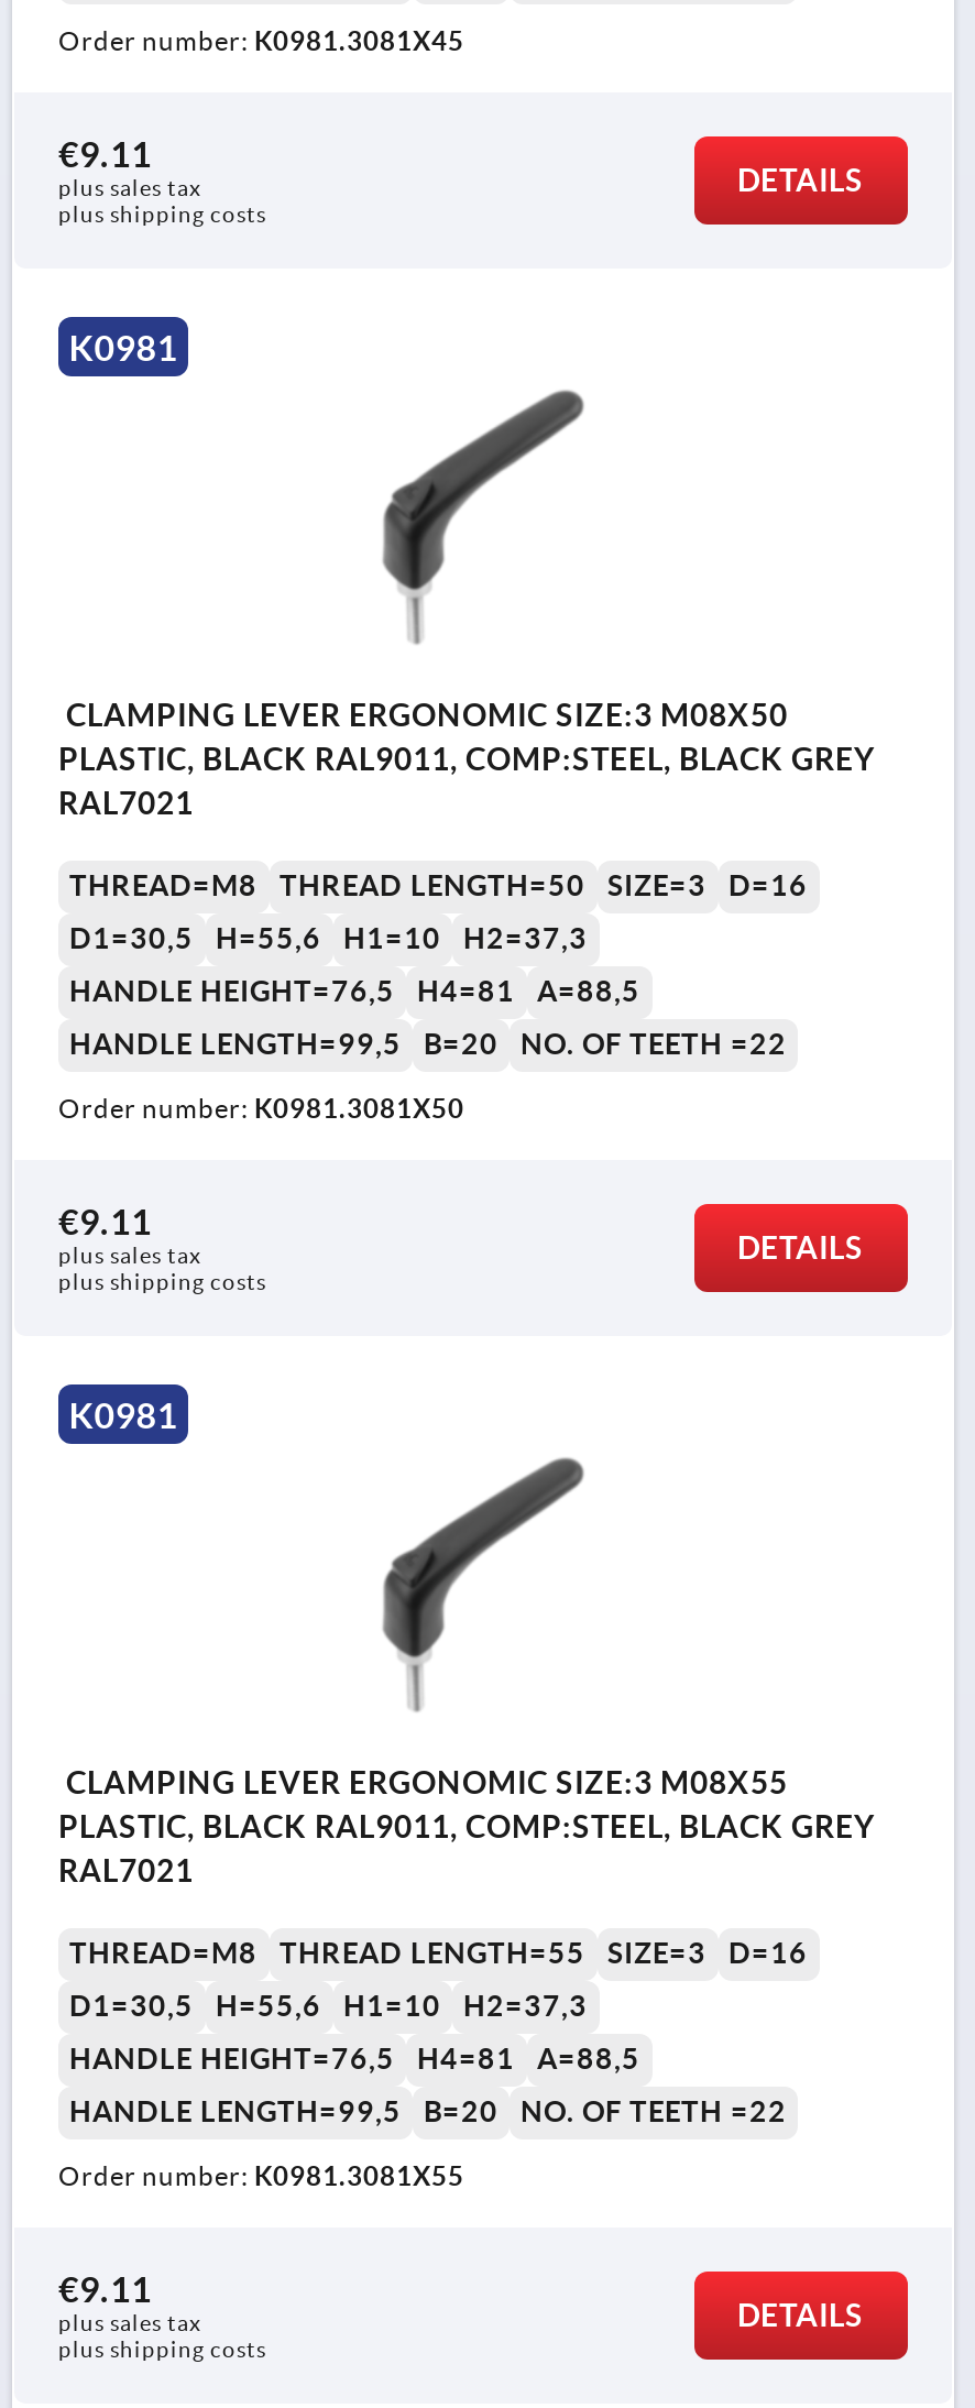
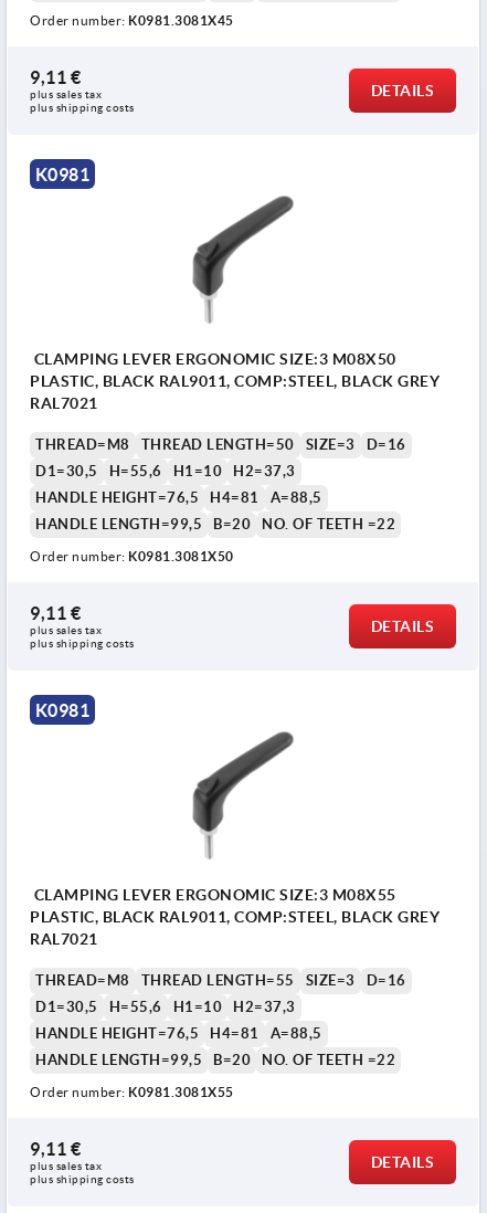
- €9.11
+ 9,11 €

- €9.11
+ 9,11 €

- €9.11
+ 9,11 €
